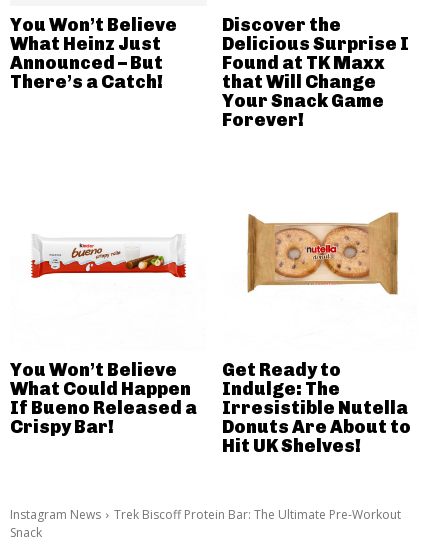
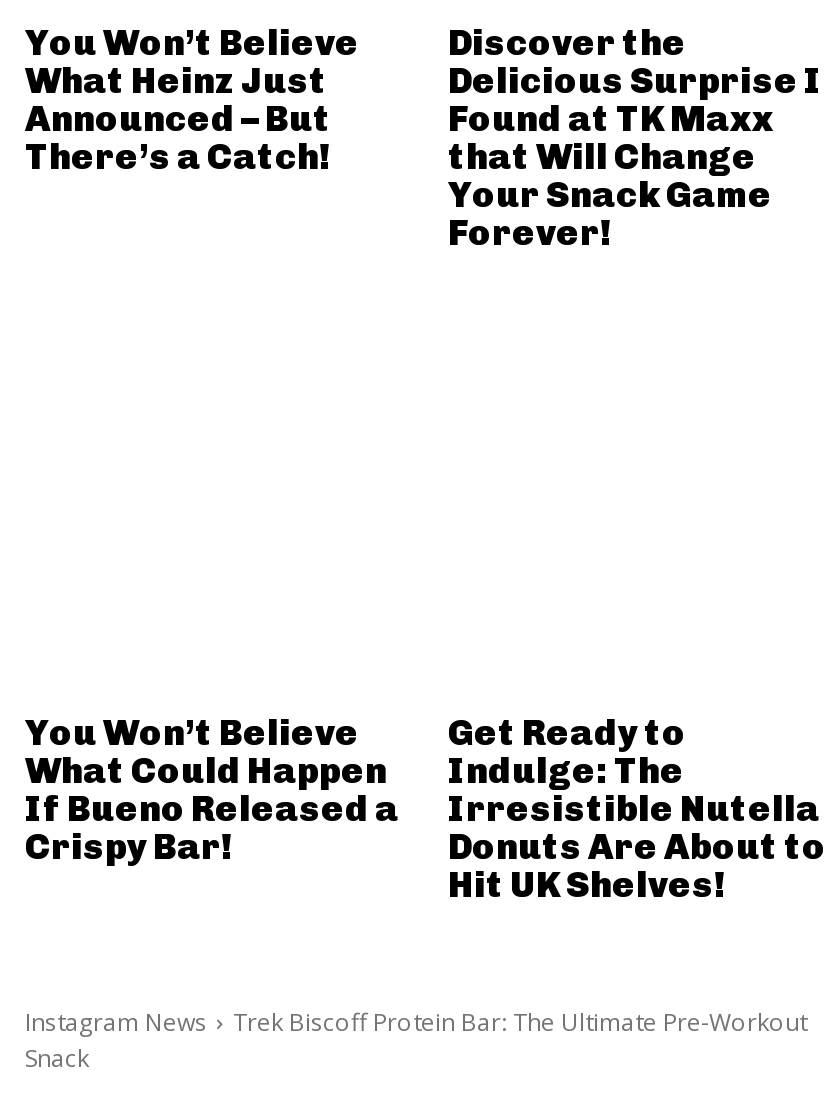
- [image]

- [image]
